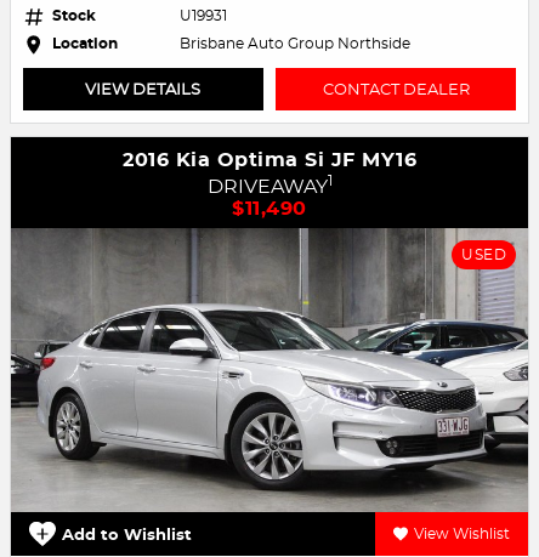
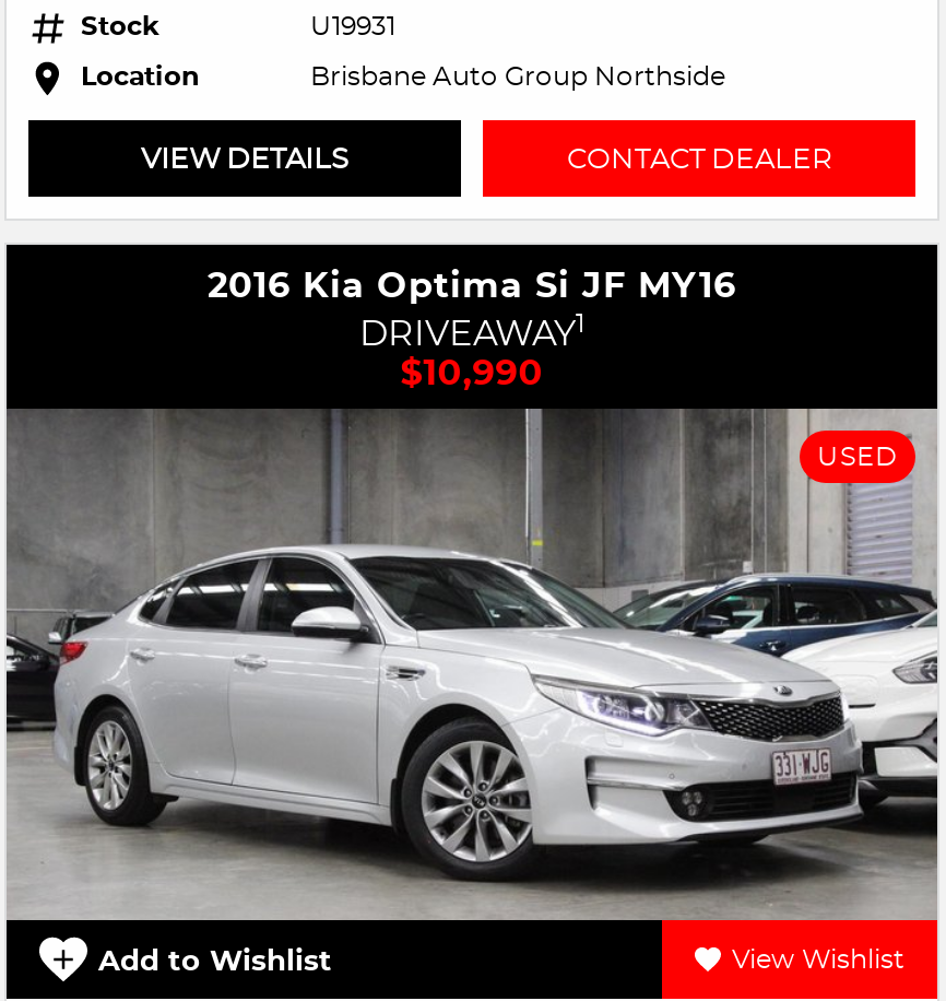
- $11,490
+ $10,990
